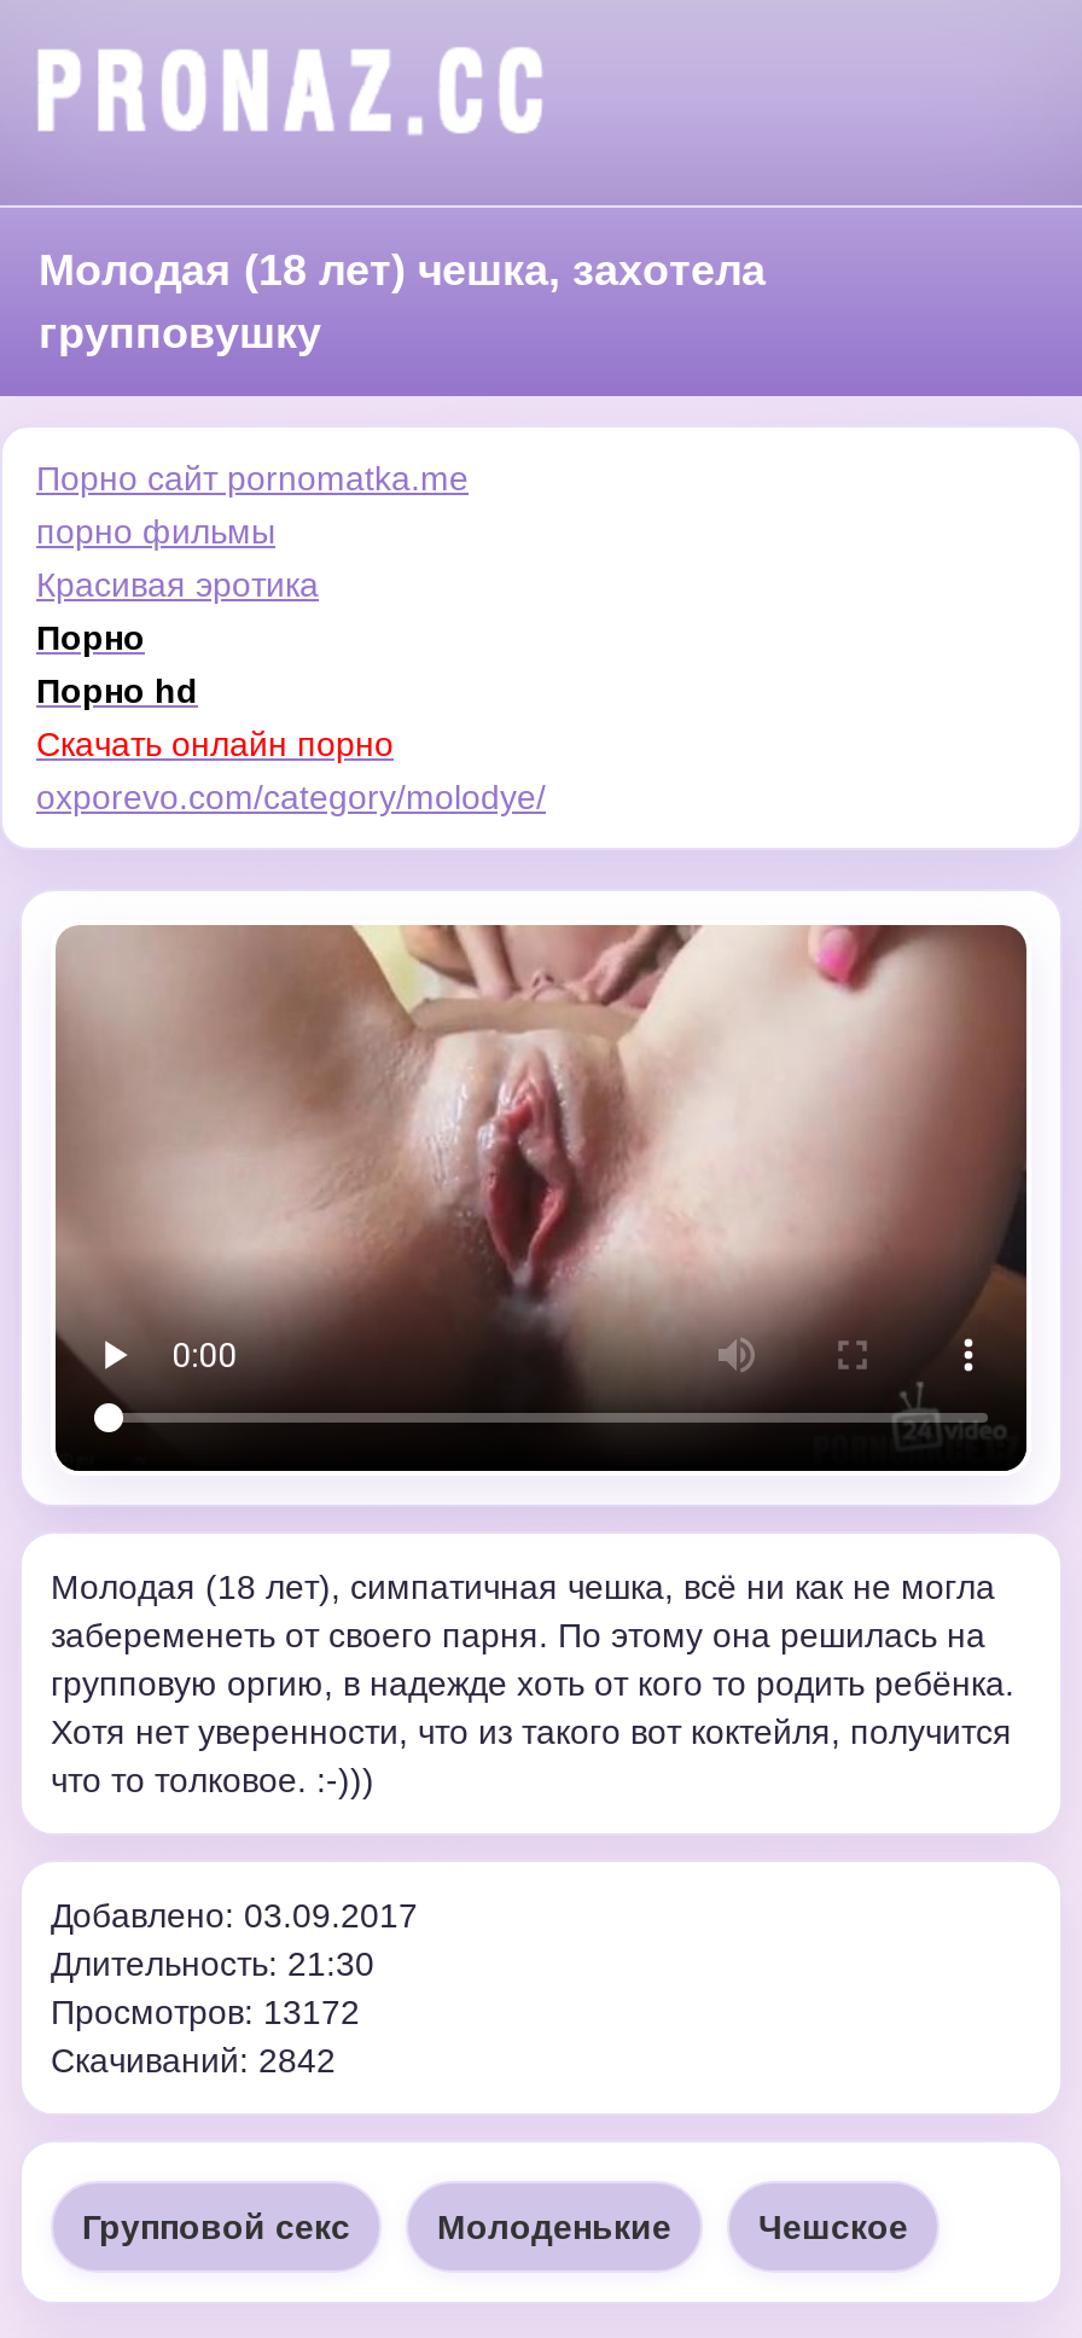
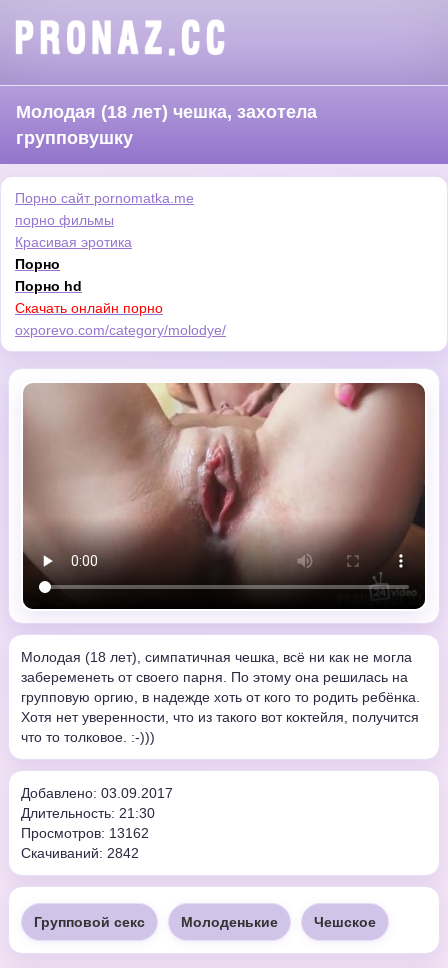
- Просмотров: 13172
+ Просмотров: 13162
